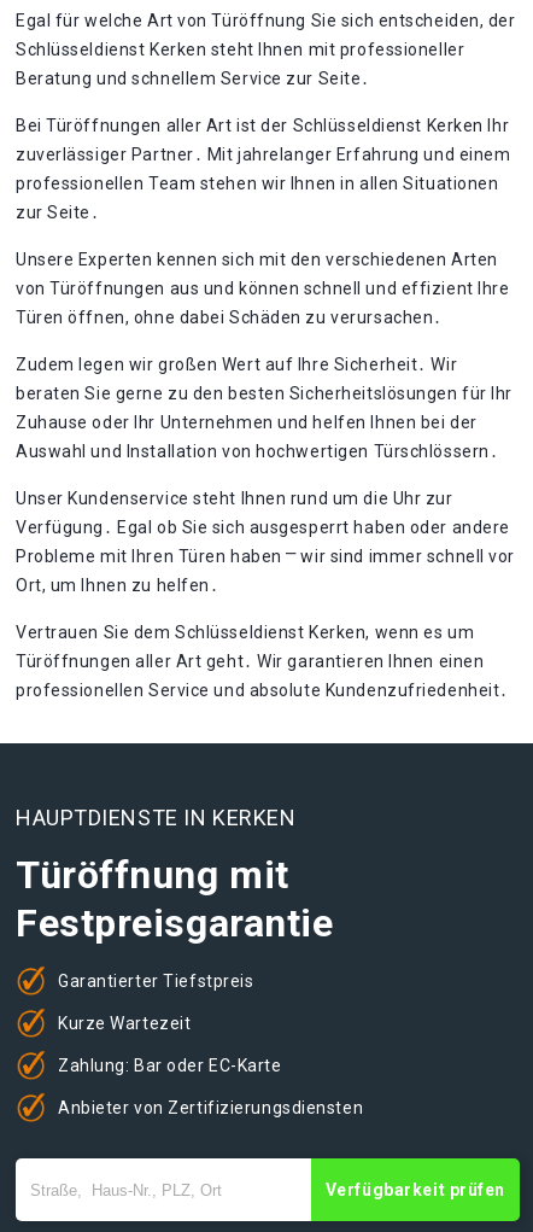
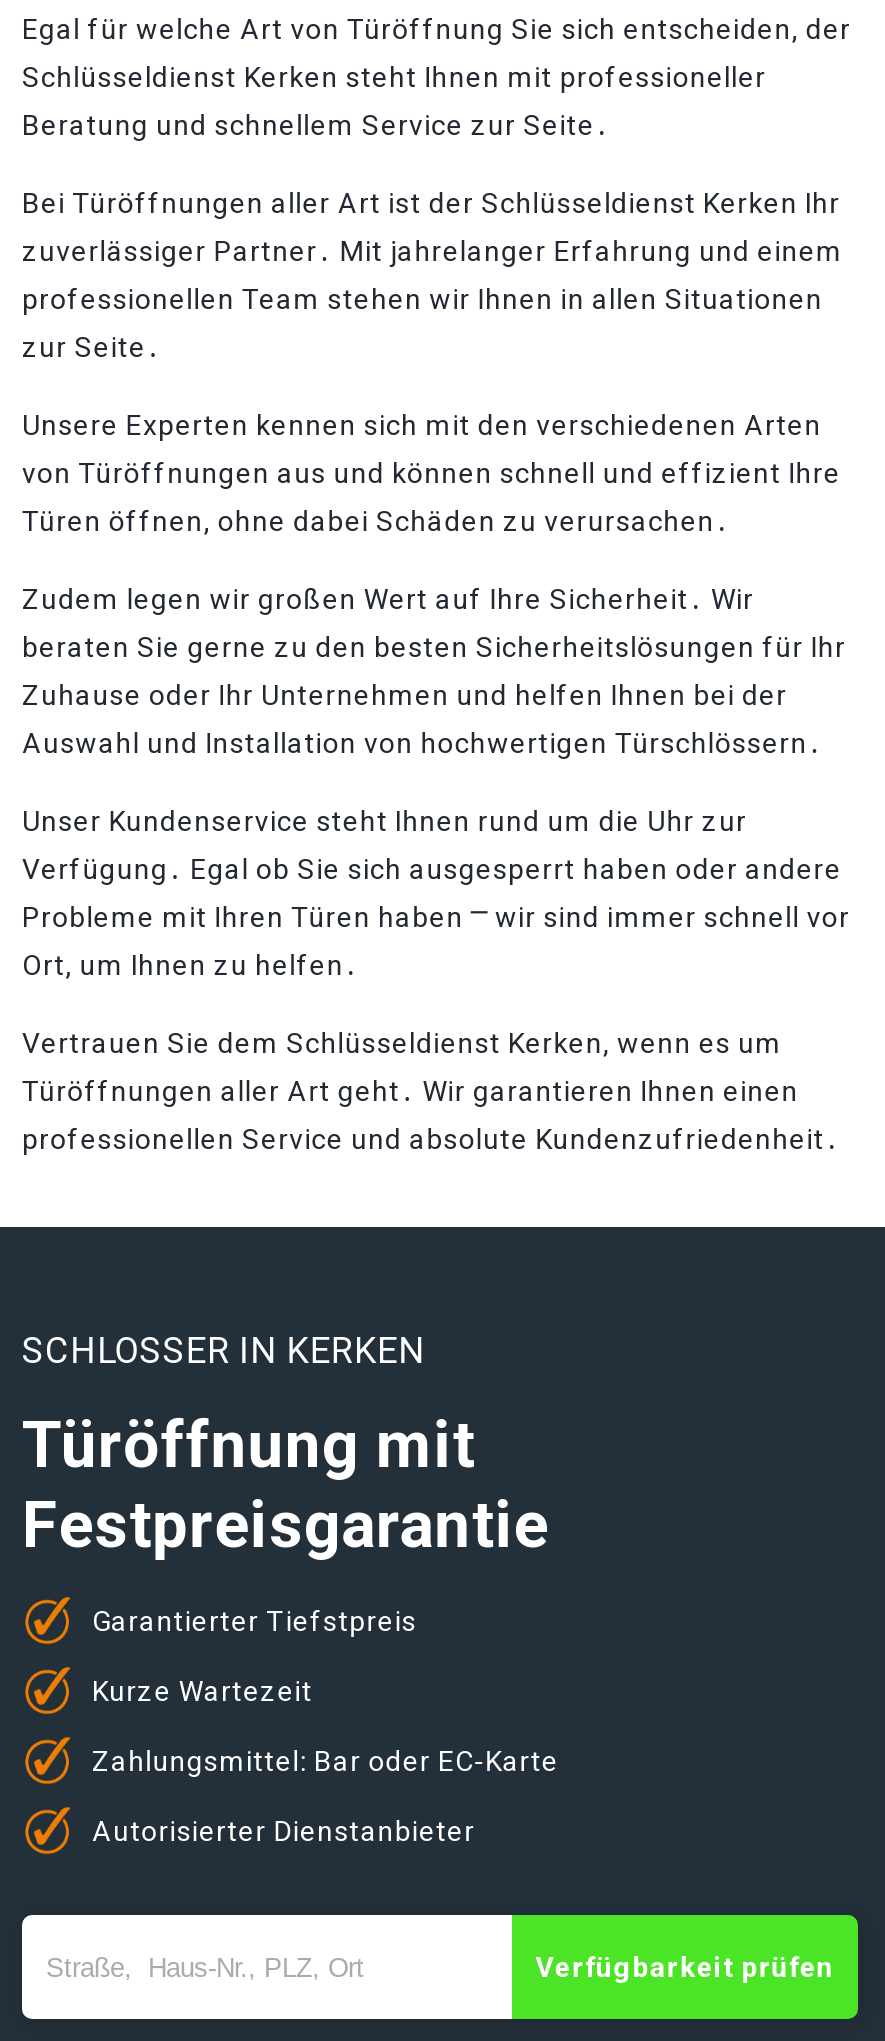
- HAUPTDIENSTE IN KERKEN
+ SCHLOSSER IN KERKEN

- Zahlung: Bar oder EC-Karte
+ Zahlungsmittel: Bar oder EC-Karte

- Anbieter von Zertifizierungsdiensten
+ Autorisierter Dienstanbieter
